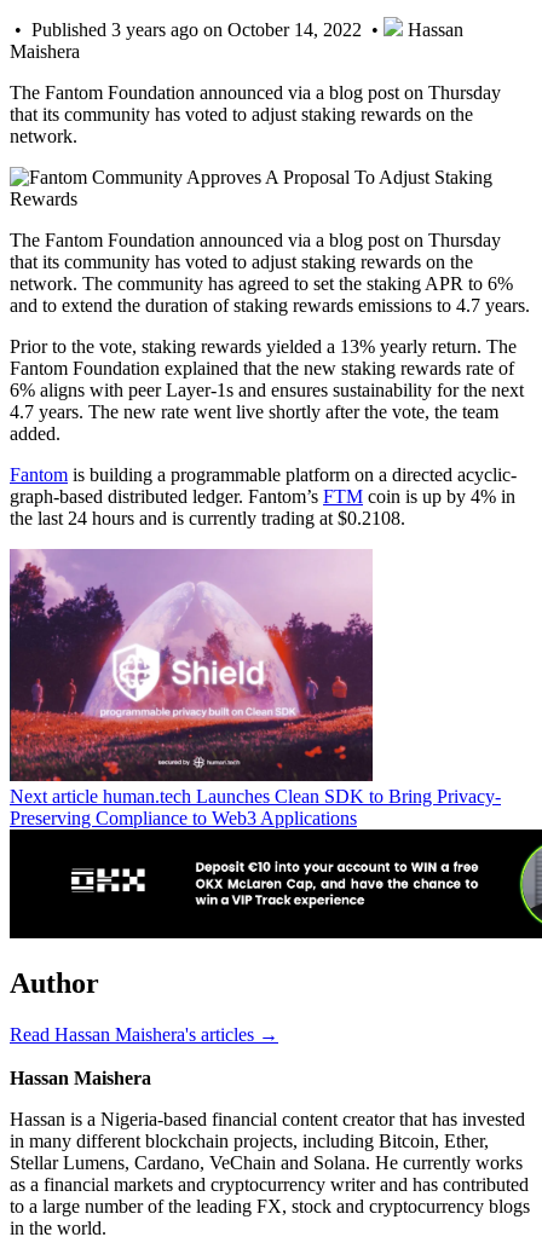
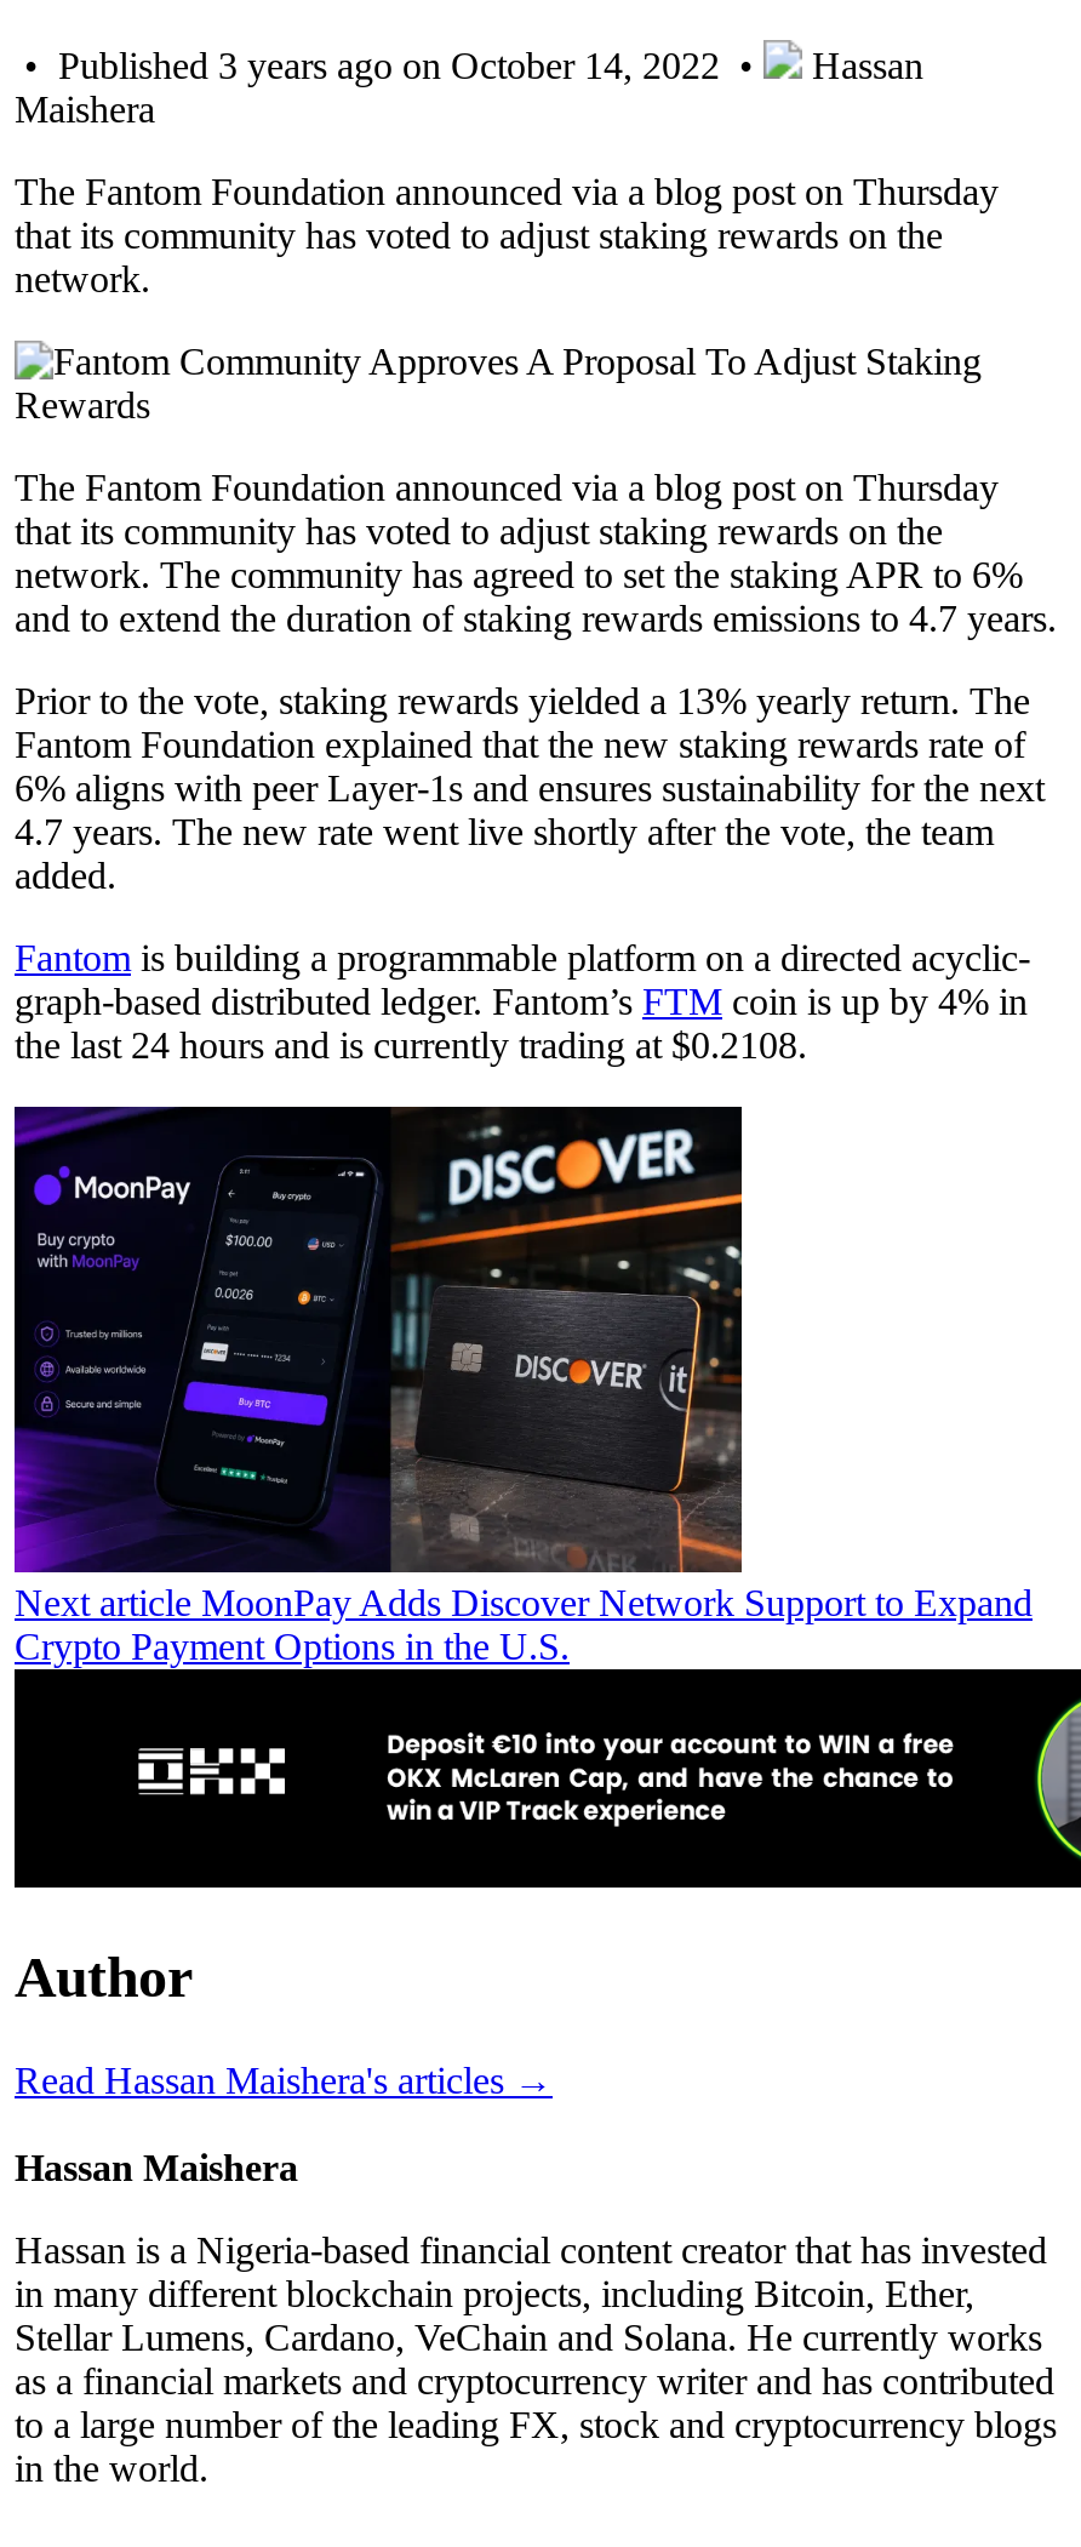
- [image]
- Next article human.tech Launches Clean SDK to Bring Privacy-
- Preserving Compliance to Web3 Applications
+ [image]
+ Next article MoonPay Adds Discover Network Support to Expand
+ Crypto Payment Options in the U.S.
